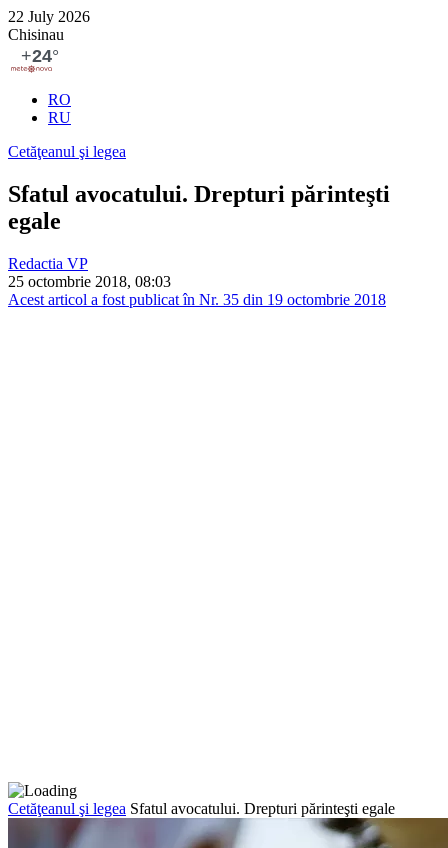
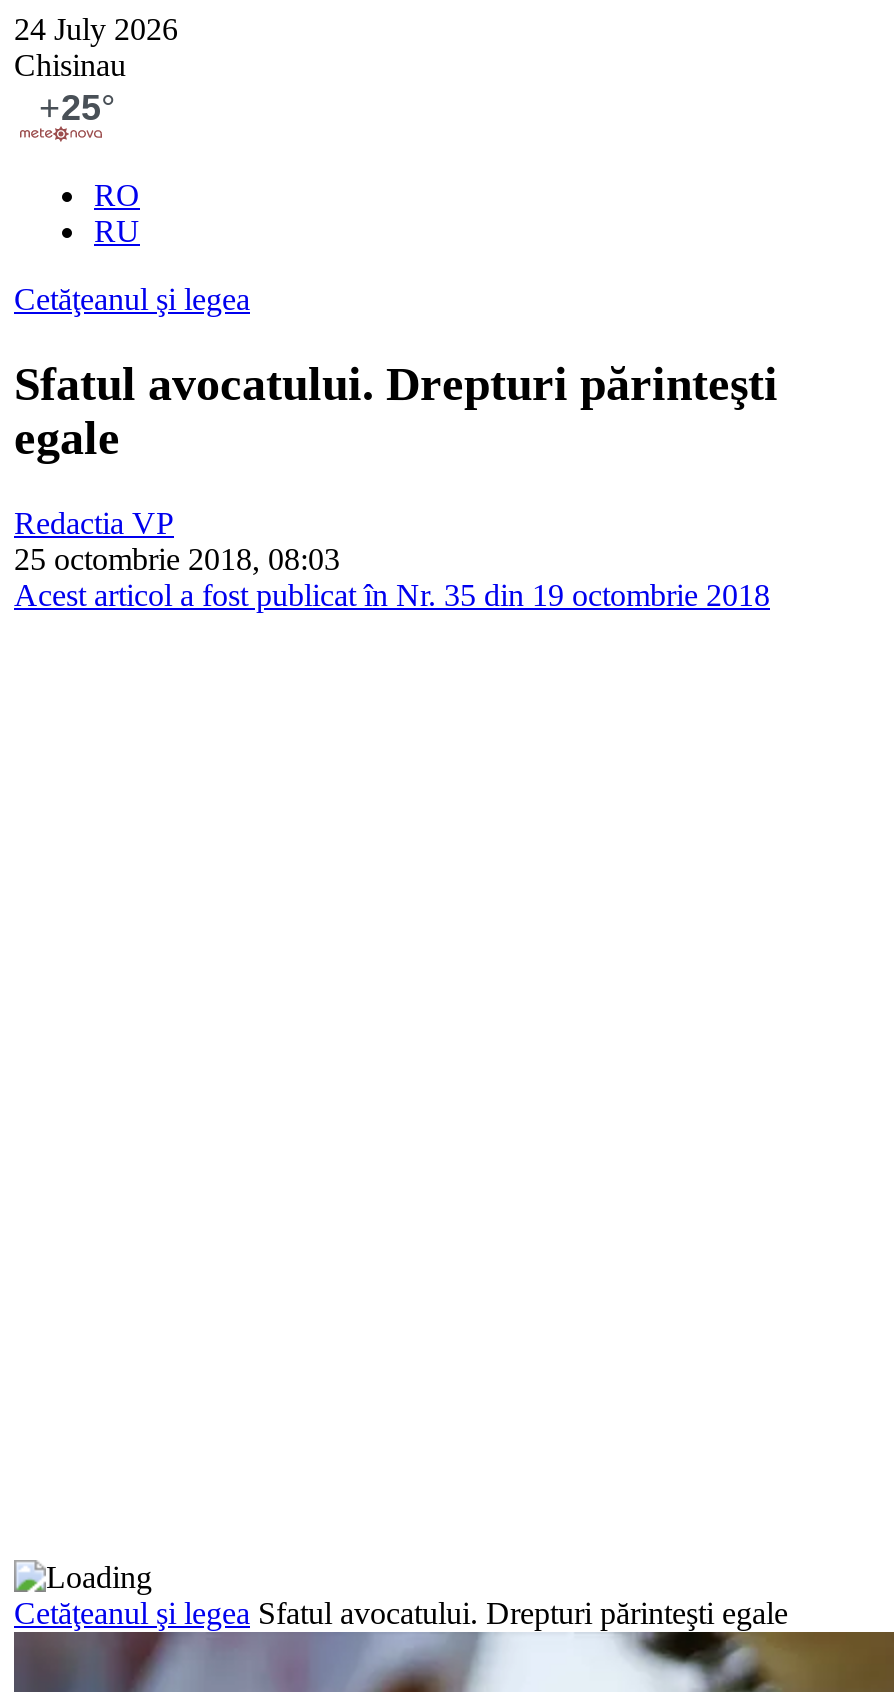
- 22 July 2026
+ 24 July 2026
